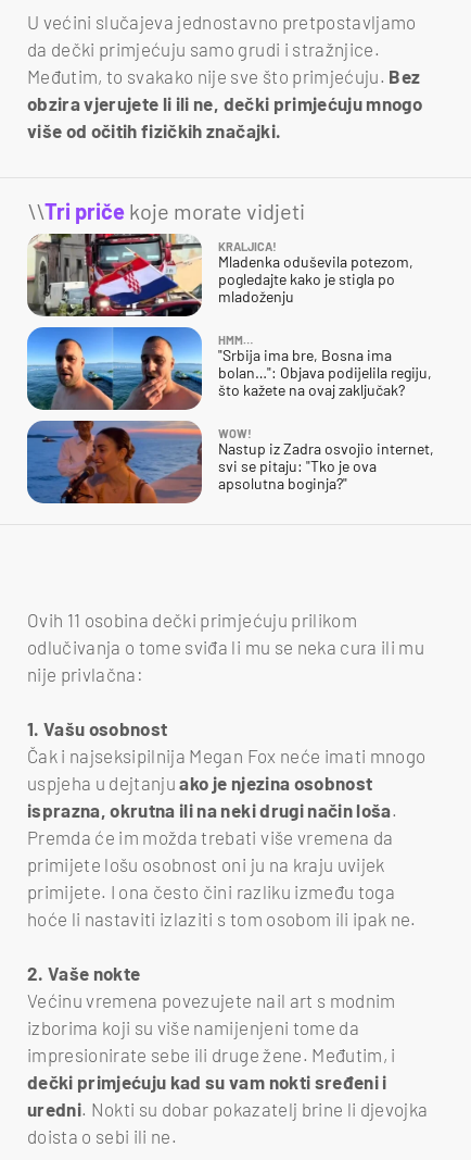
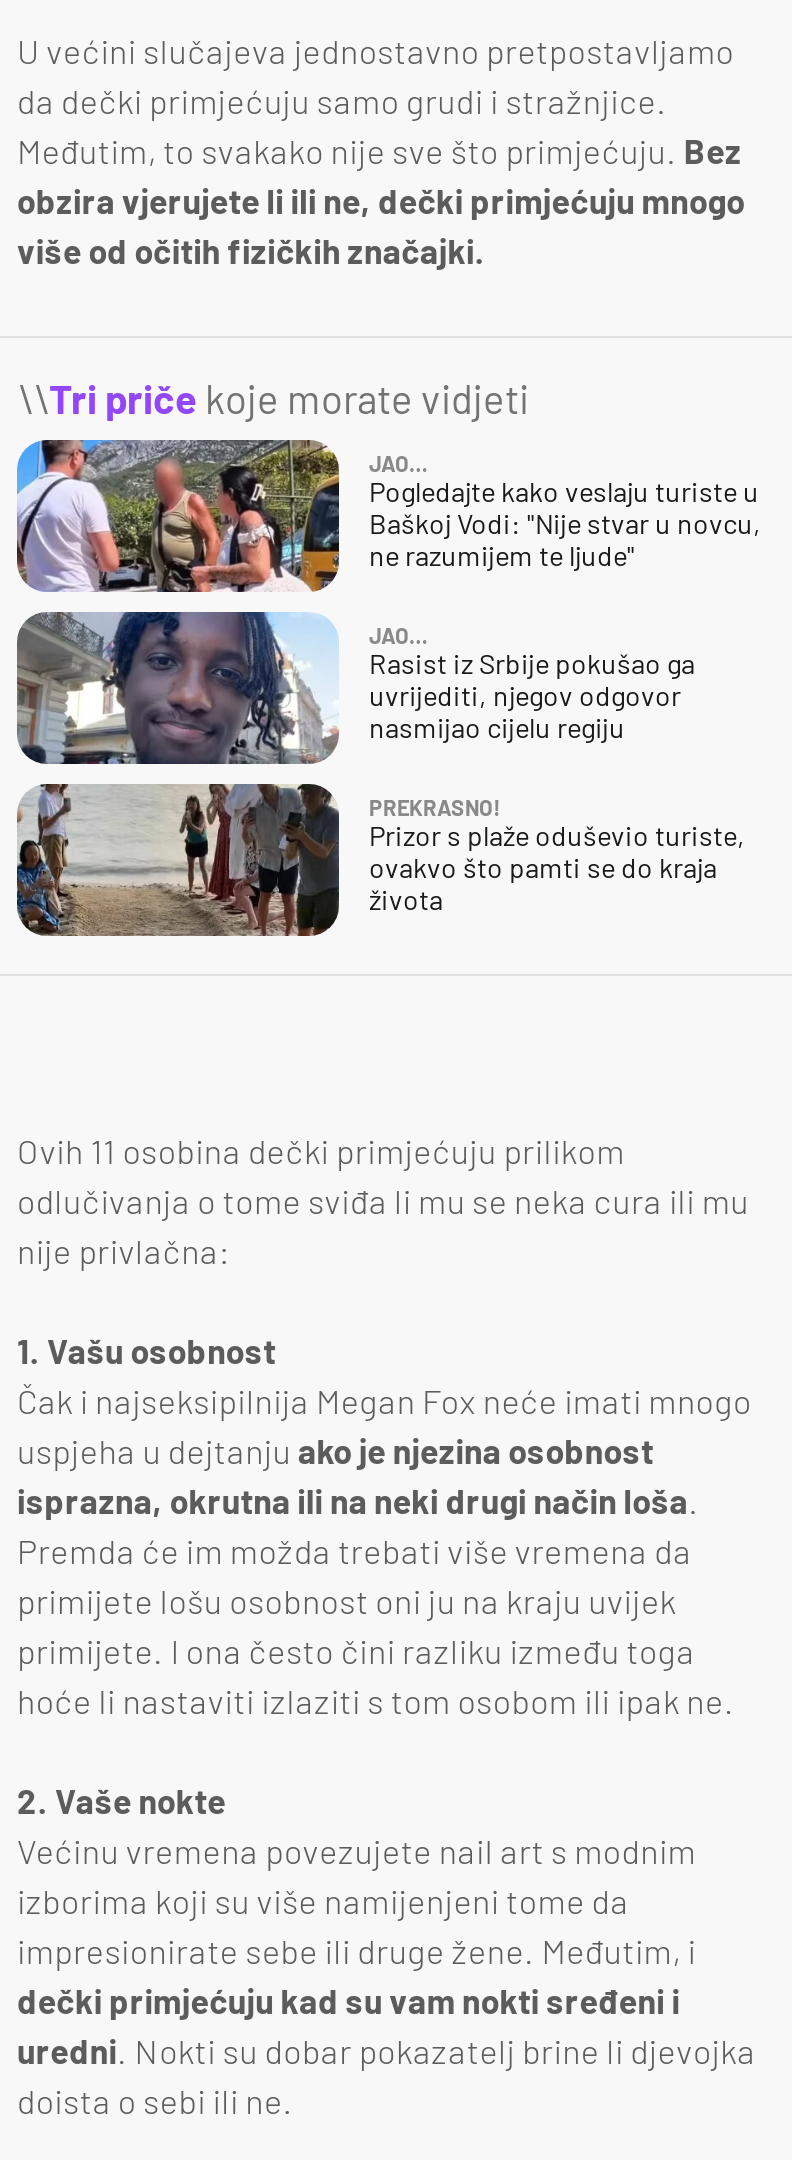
- [image]
- KRALJICA!
- Mladenka oduševila potezom,
- pogledajte kako je stigla po
- mladoženju
+ [image]
+ JAO…
+ Pogledajte kako veslaju turiste u
+ Baškoj Vodi: "Nije stvar u novcu,
+ ne razumijem te ljude"

- [image]
- HMM…
- "Srbija ima bre, Bosna ima
- bolan…": Objava podijelila regiju,
- što kažete na ovaj zaključak?
+ [image]
+ JAO…
+ Rasist iz Srbije pokušao ga
+ uvrijediti, njegov odgovor
+ nasmijao cijelu regiju

- [image]
- WOW!
- Nastup iz Zadra osvojio internet,
- svi se pitaju: "Tko je ova
- apsolutna boginja?"
+ [image]
+ PREKRASNO!
+ Prizor s plaže oduševio turiste,
+ ovakvo što pamti se do kraja
+ života
